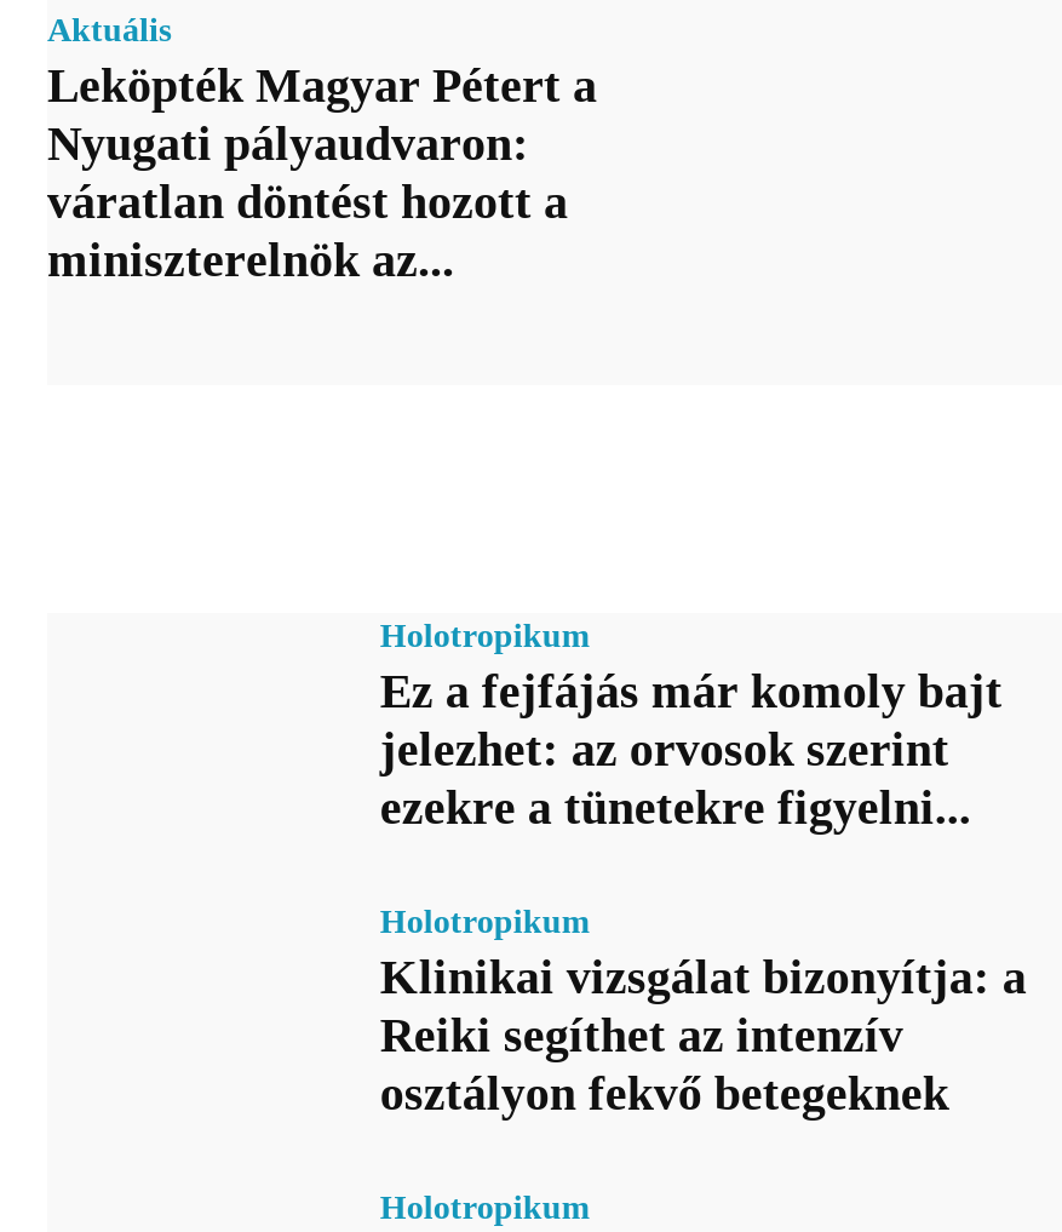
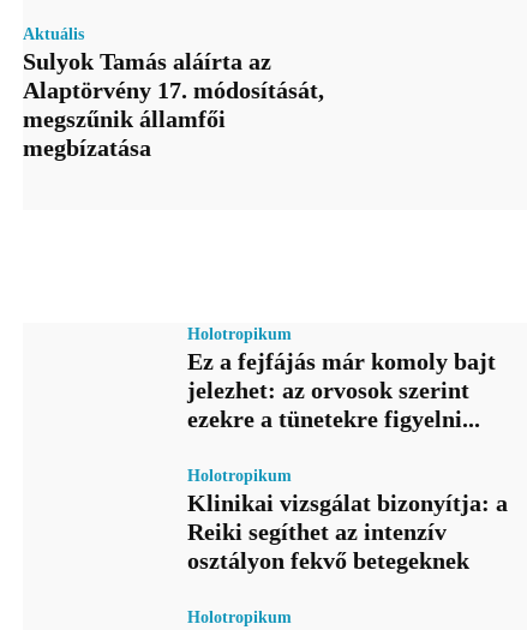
- Leköpték Magyar Pétert a
- Nyugati pályaudvaron:
- váratlan döntést hozott a
- miniszterelnök az...
+ Sulyok Tamás aláírta az
+ Alaptörvény 17. módosítását,
+ megszűnik államfői
+ megbízatása
